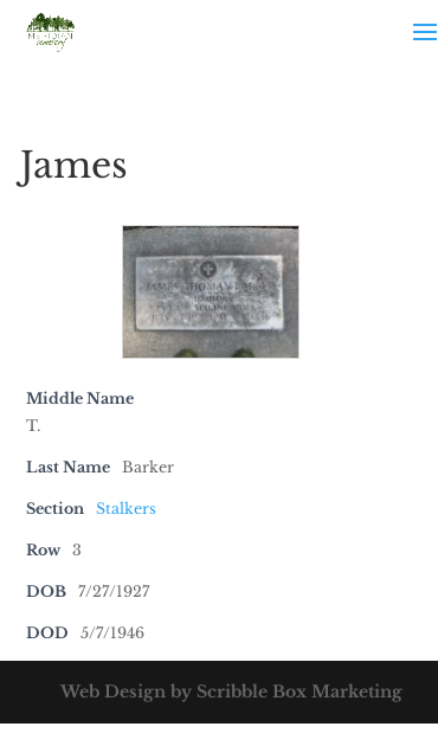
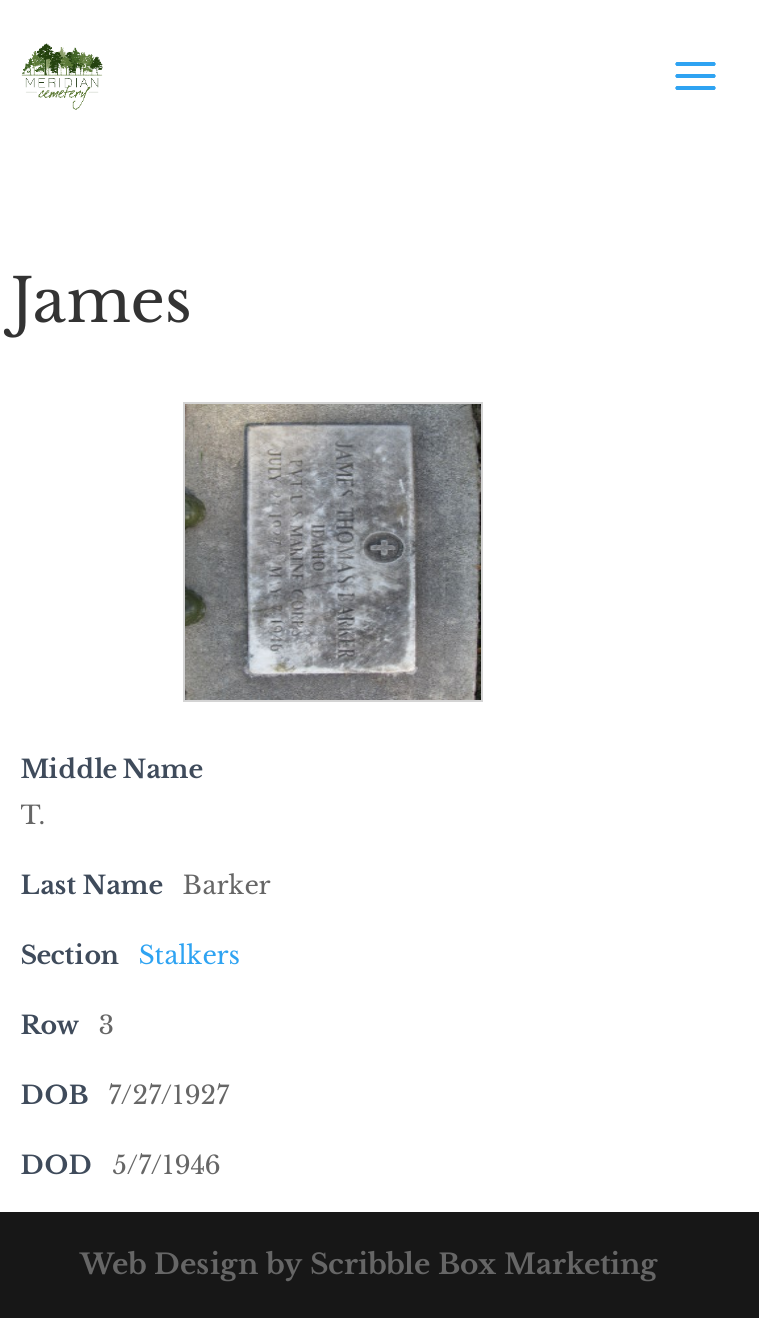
- [image]
+ [image]
